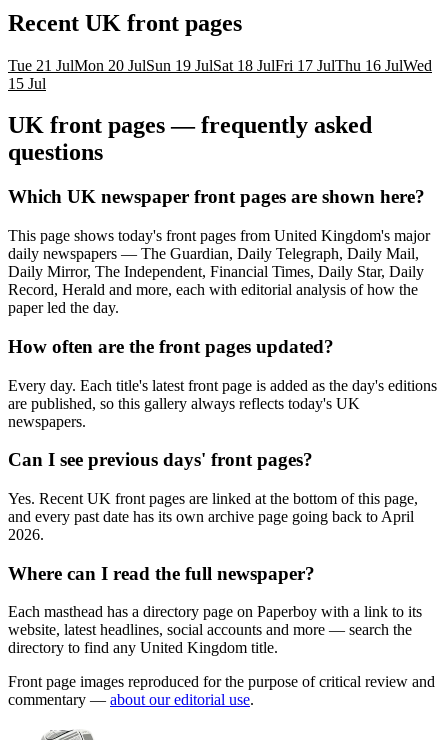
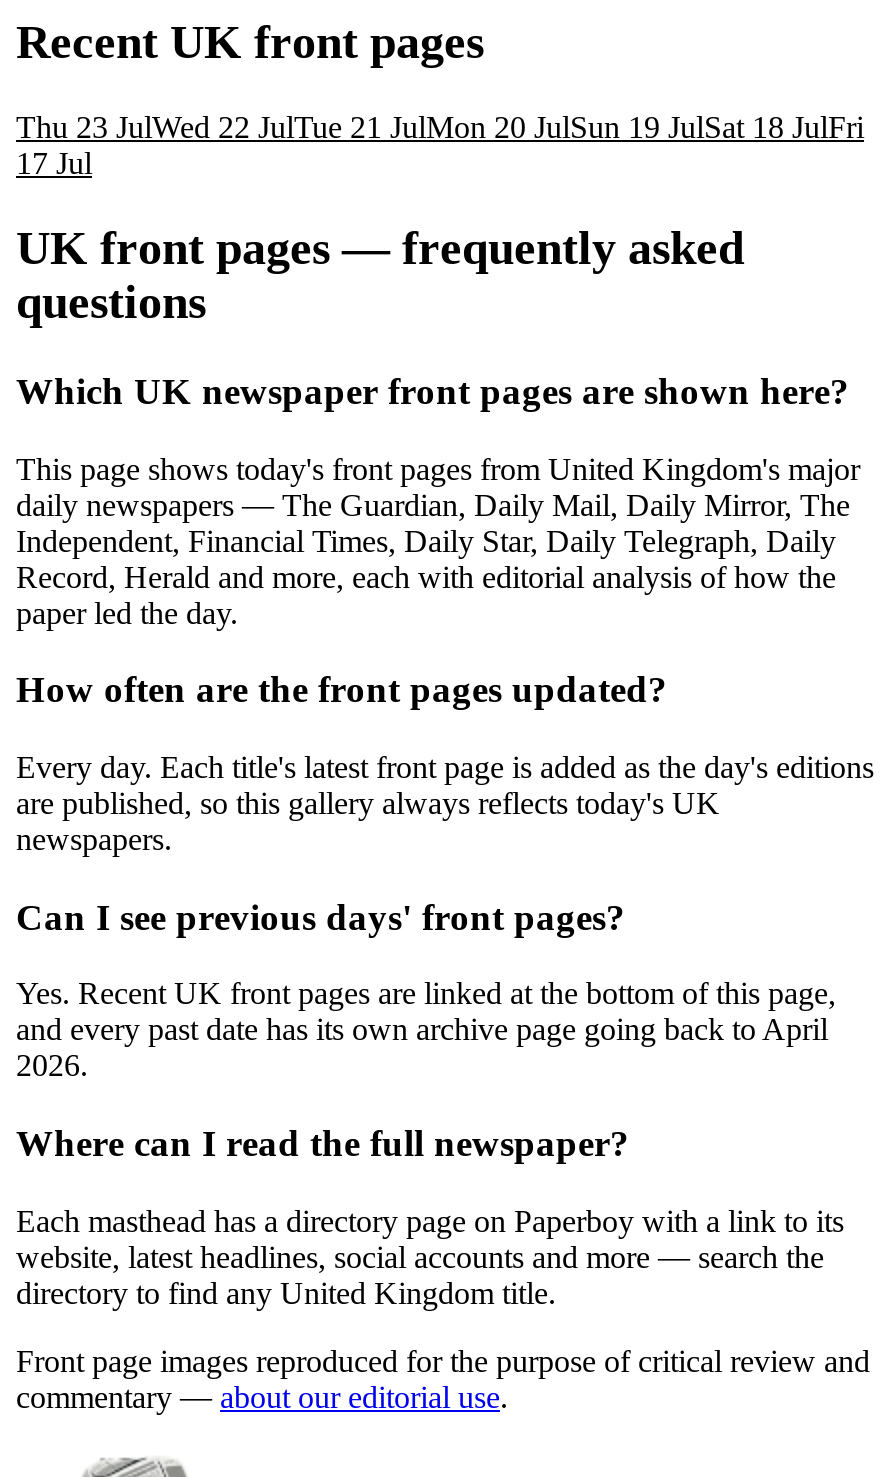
- Tue 21 JulMon 20 JulSun 19 JulSat 18 JulFri 17 JulThu 16 JulWed
+ Thu 23 JulWed 22 JulTue 21 JulMon 20 JulSun 19 JulSat 18 JulFri

- 15 Jul
+ 17 Jul

- daily newspapers — The Guardian, Daily Telegraph, Daily Mail,
- Daily Mirror, The Independent, Financial Times, Daily Star, Daily
+ daily newspapers — The Guardian, Daily Mail, Daily Mirror, The
+ Independent, Financial Times, Daily Star, Daily Telegraph, Daily
